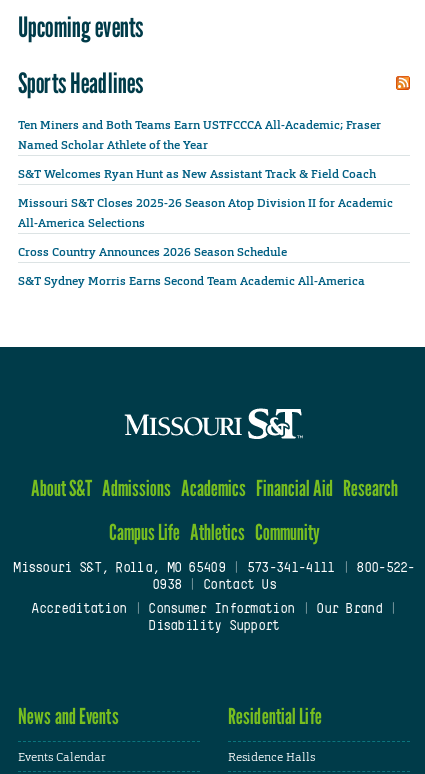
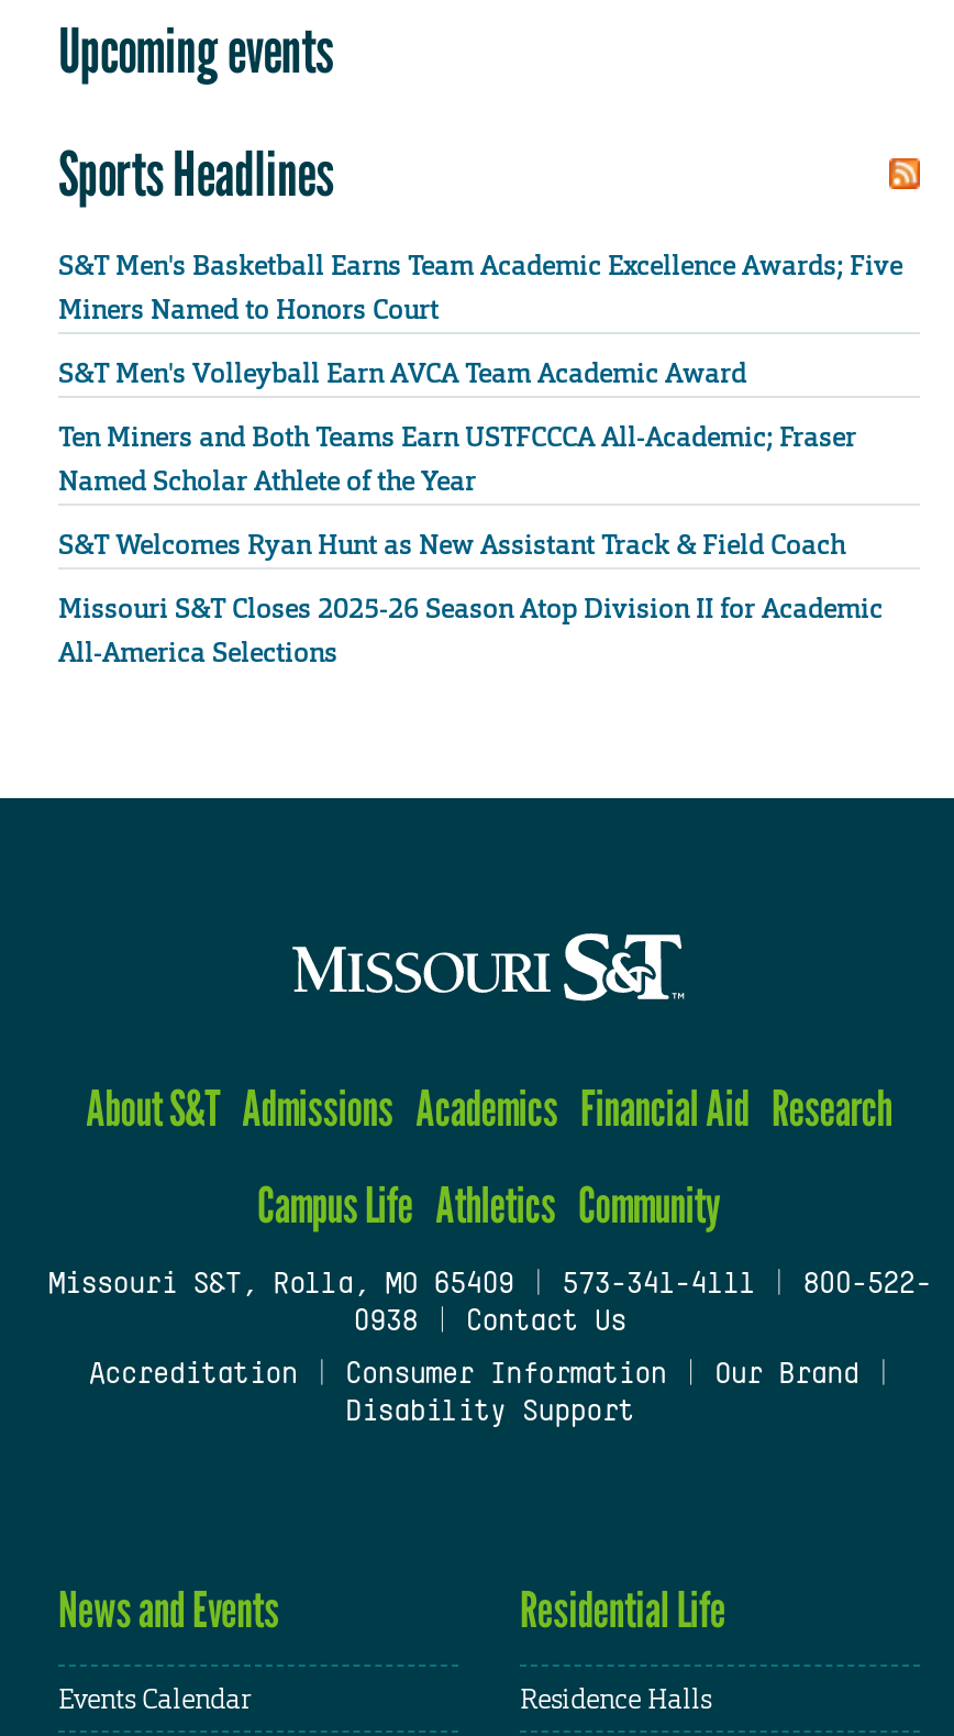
+ S&T Men's Basketball Earns Team Academic Excellence Awards; Five
+ Miners Named to Honors Court
+ S&T Men's Volleyball Earn AVCA Team Academic Award

moved down: Ten Miners and Both Teams Earn USTFCCCA All-Academic; Fraser | Named Scholar Athlete of the Year | S&T Welcomes Ryan Hunt as New Assistant Track & Field Coach | Missouri S&T Closes 2025-26 Season Atop Division II for Academic | All-America Selections

- Cross Country Announces 2026 Season Schedule
- S&T Sydney Morris Earns Second Team Academic All-America
